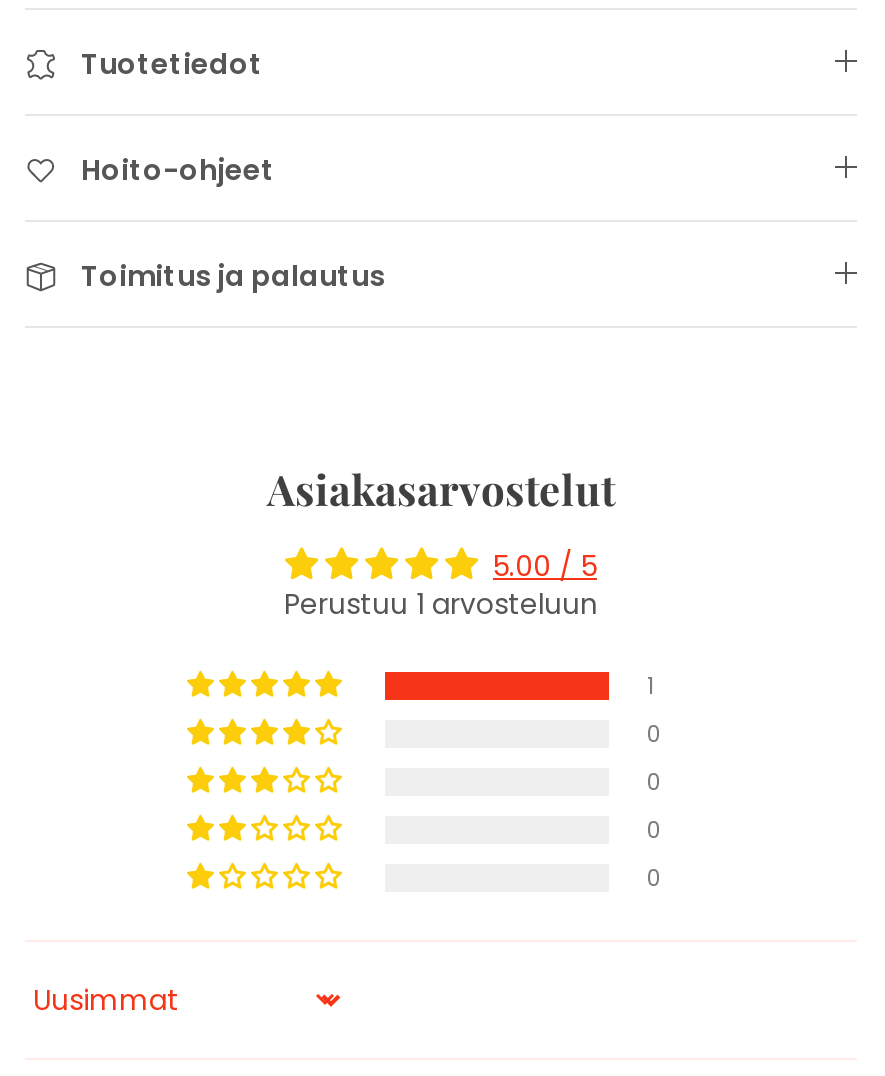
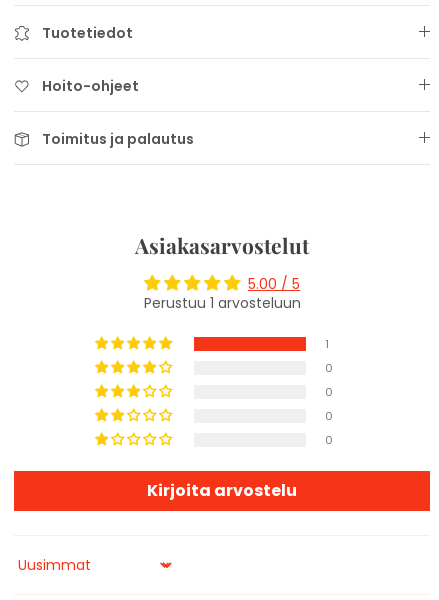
+ Kirjoita arvostelu
